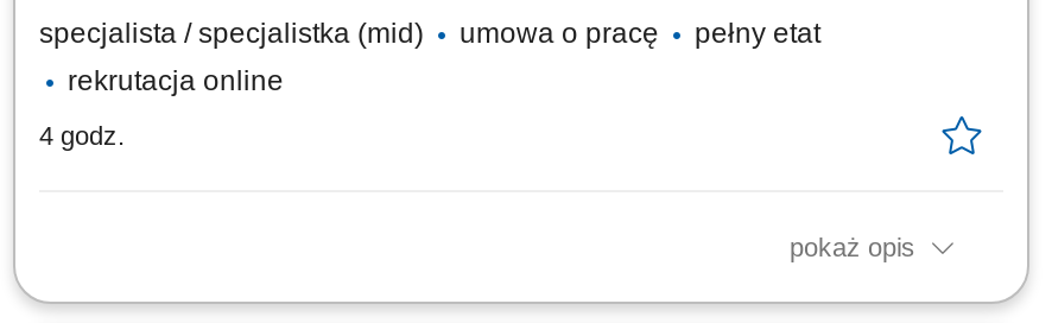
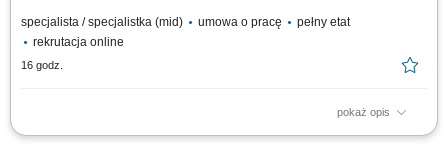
- 4 godz.
+ 16 godz.
